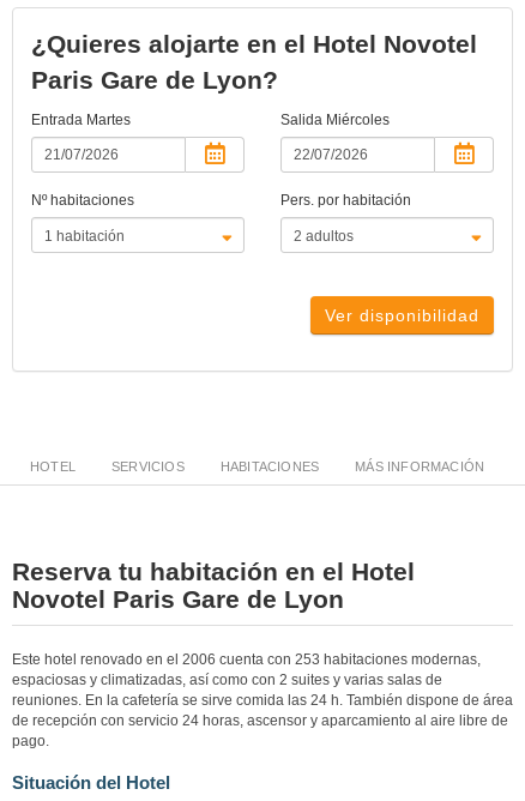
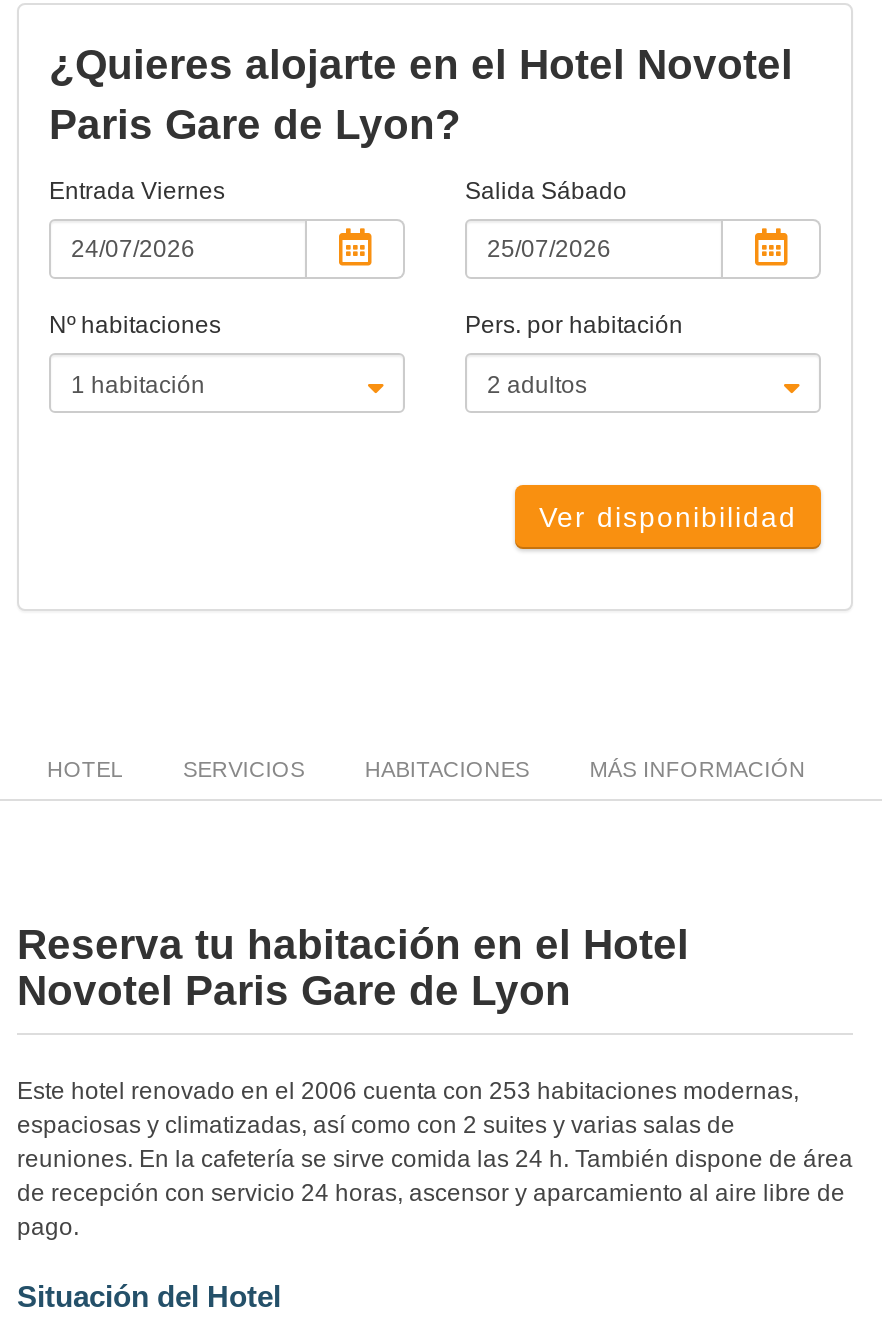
- Entrada Martes
+ Entrada Viernes

- Salida Miércoles
+ Salida Sábado
